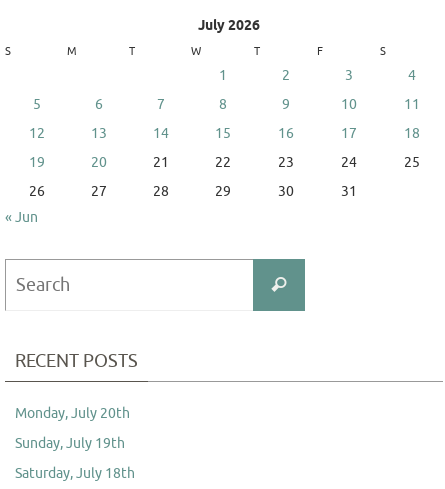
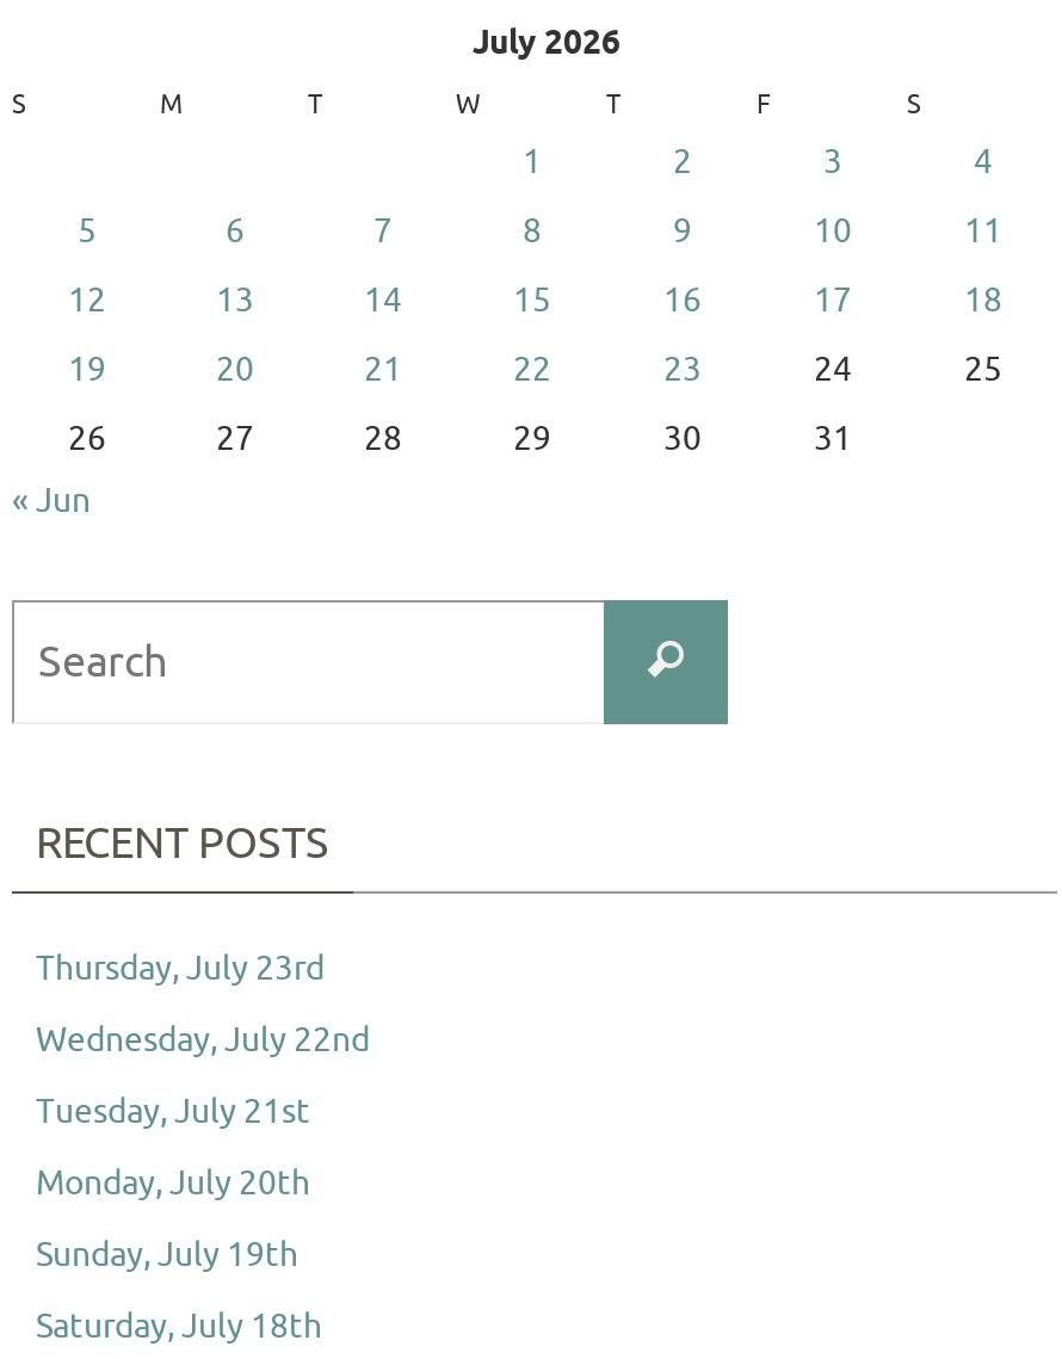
+ Thursday, July 23rd
+ Wednesday, July 22nd
+ Tuesday, July 21st
